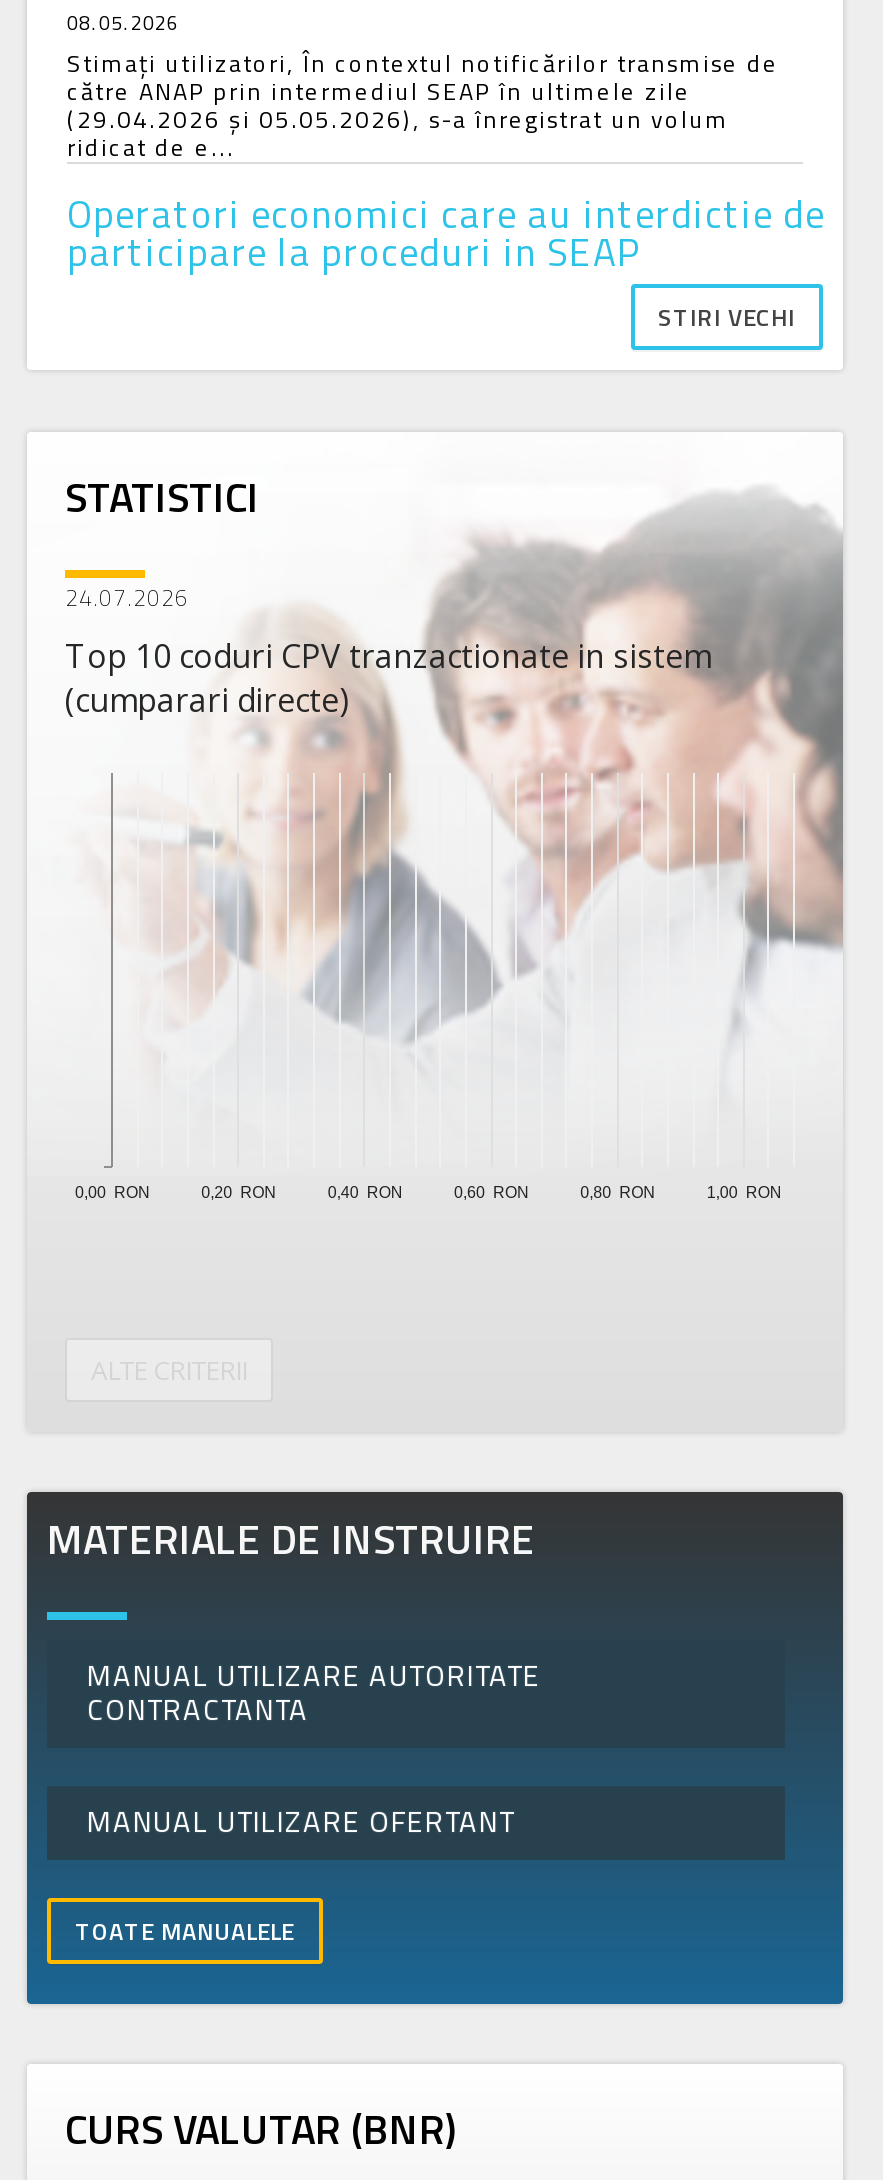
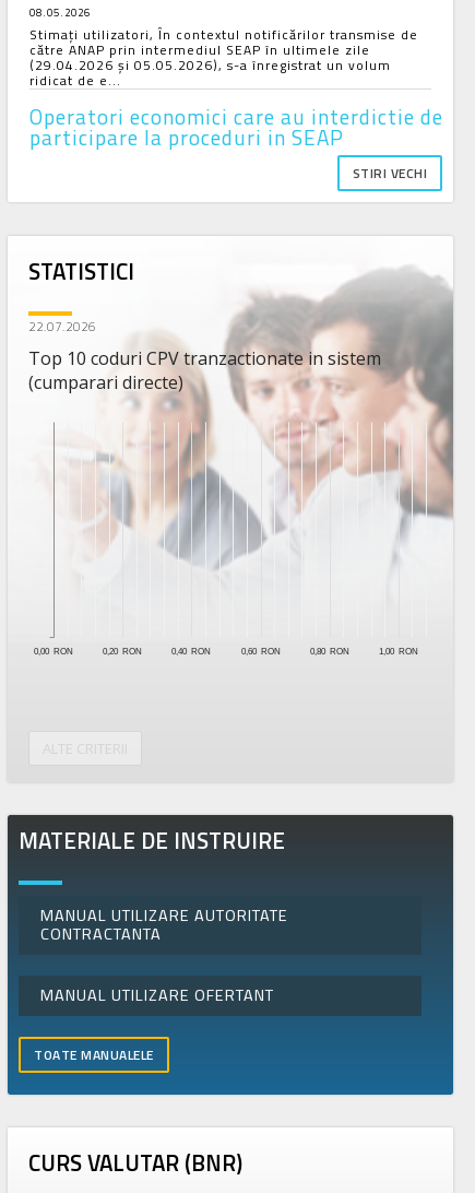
- 24.07.2026
+ 22.07.2026
